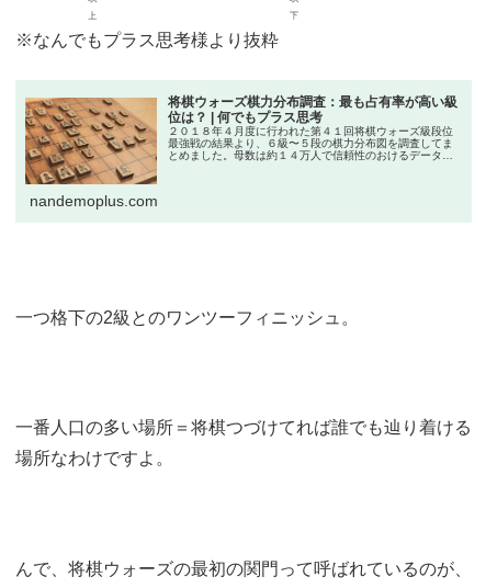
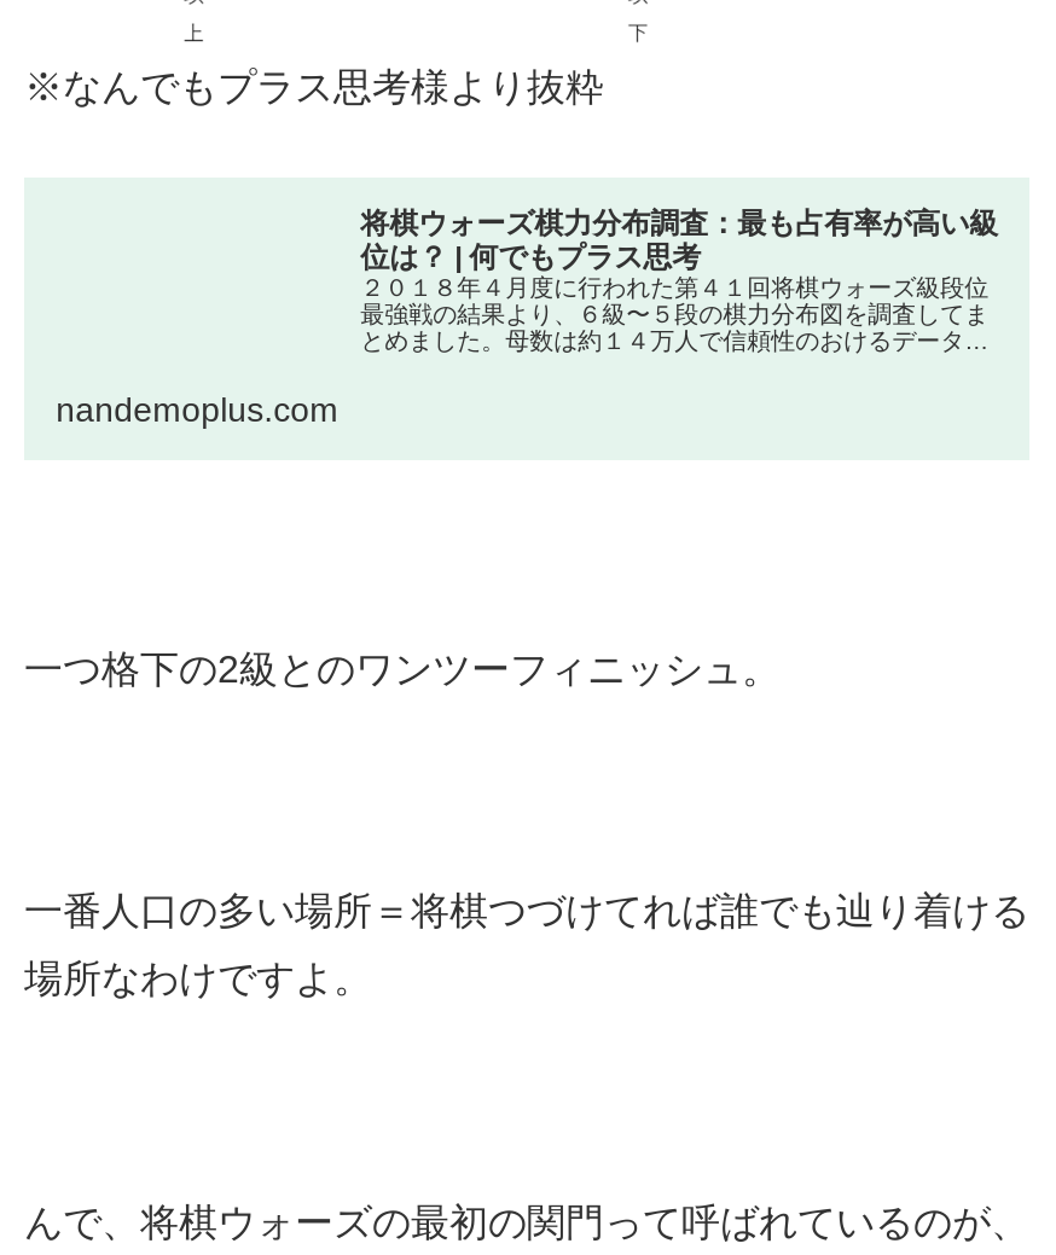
- [image]
